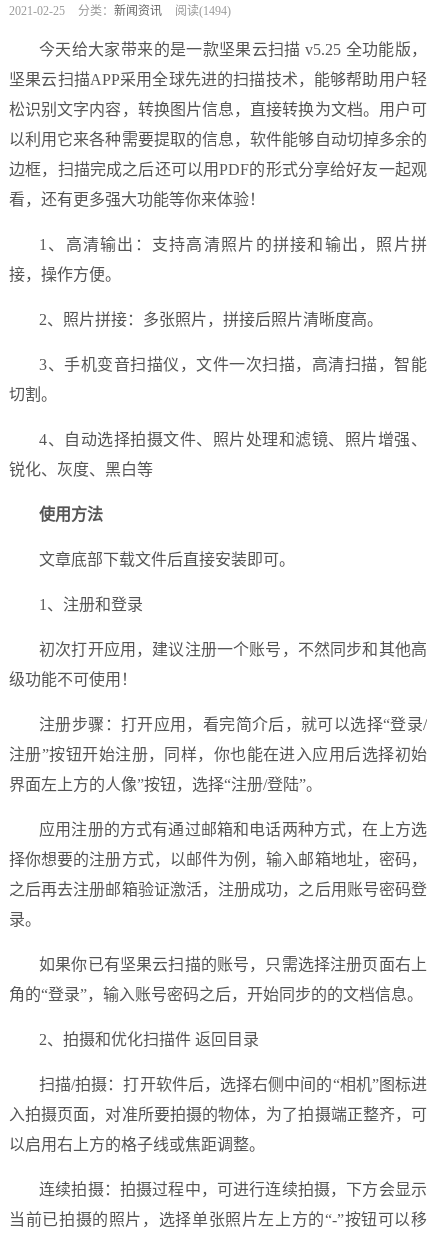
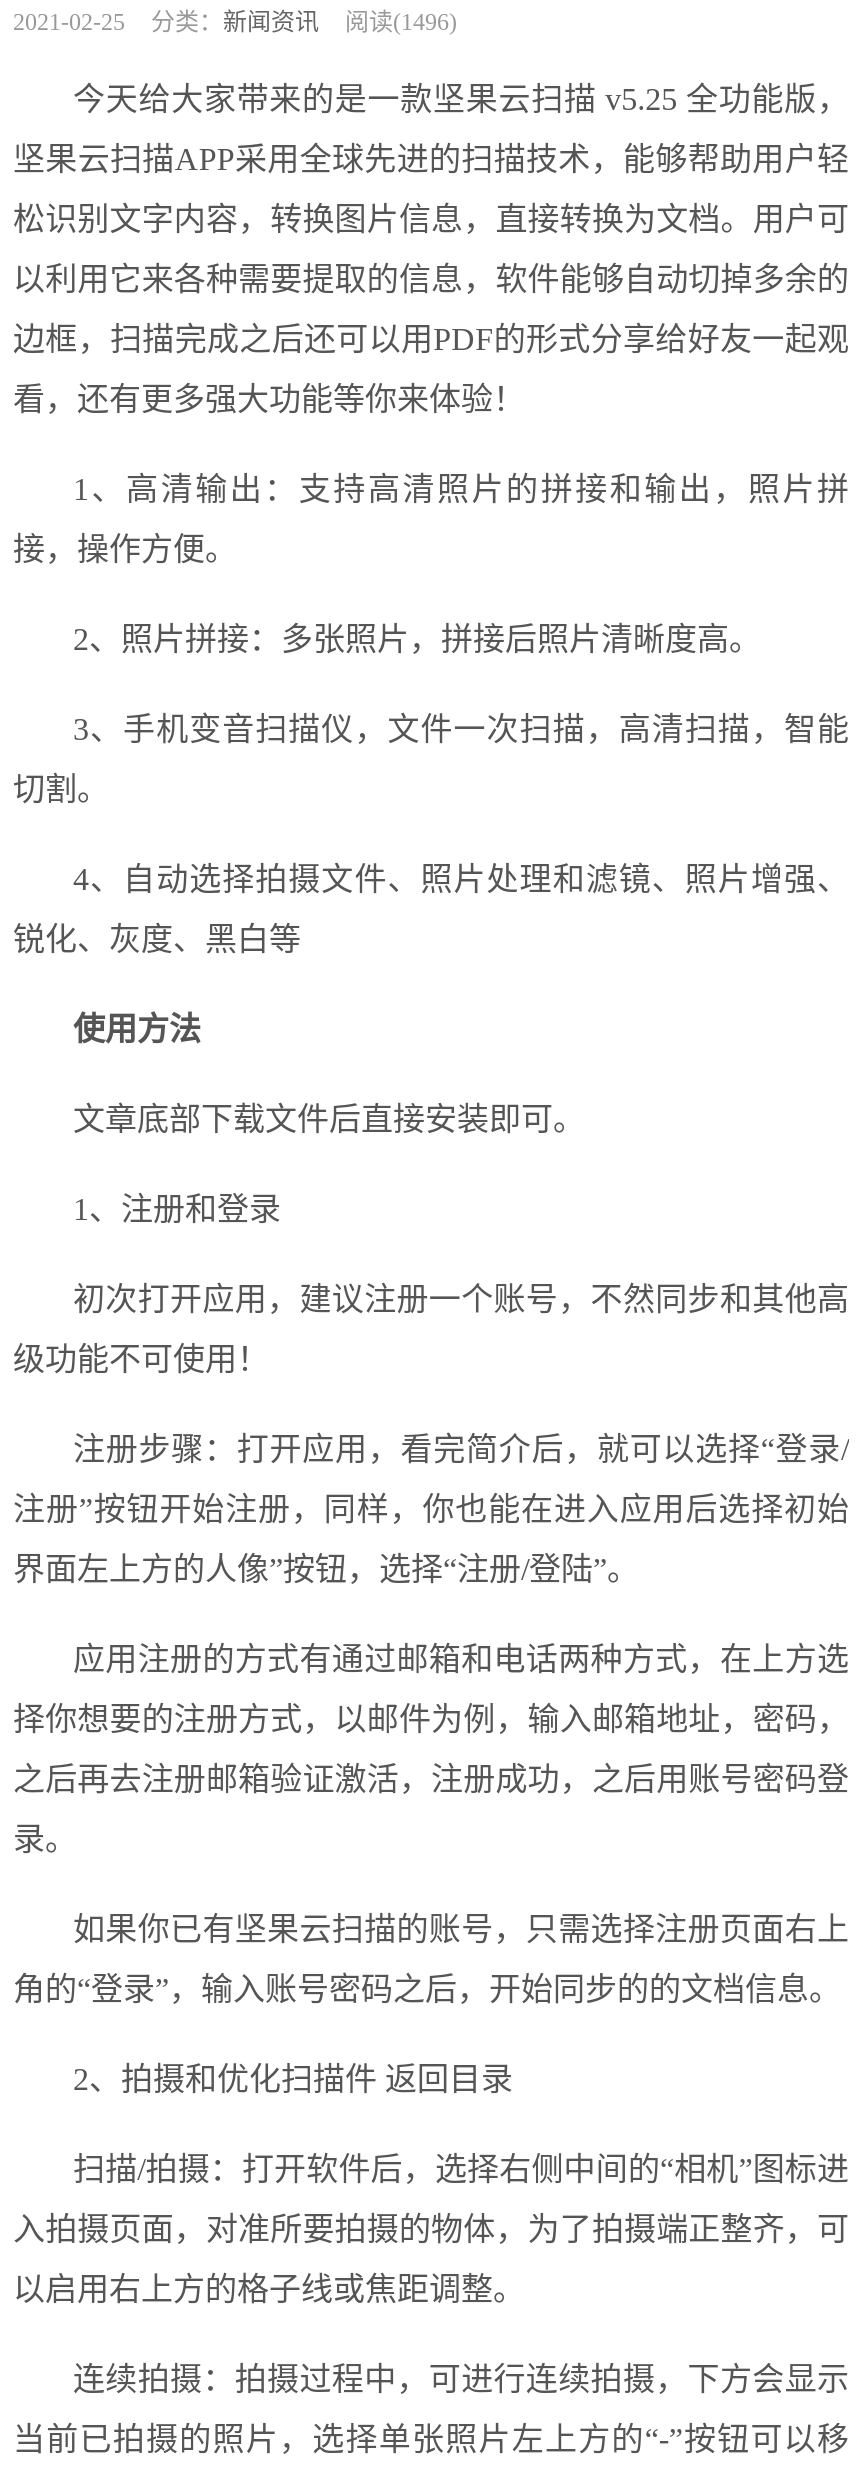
- 2021-02-25 分类：新闻资讯 阅读(1494)
+ 2021-02-25 分类：新闻资讯 阅读(1496)
